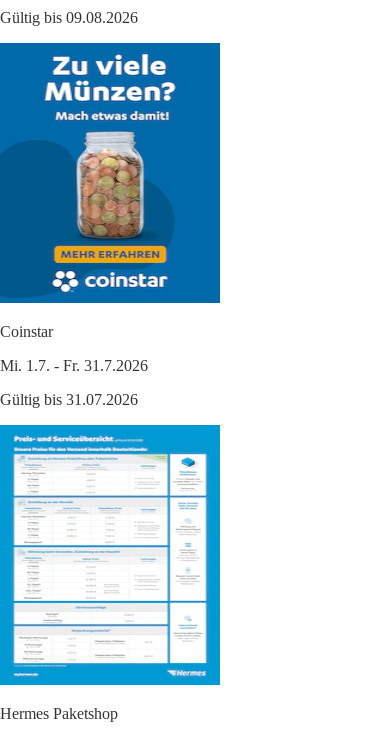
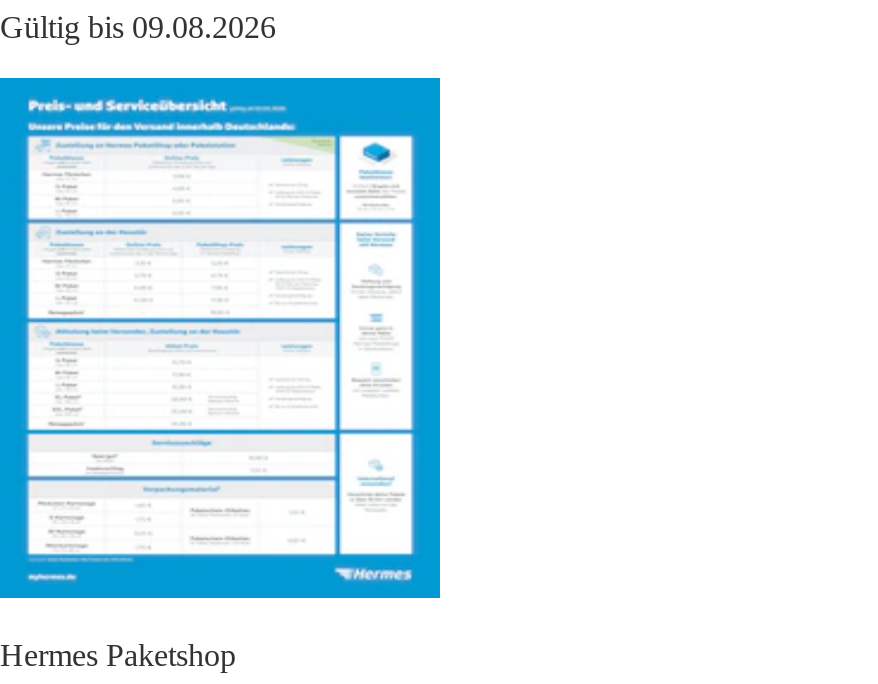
- [image]
- Coinstar
- Mi. 1.7. - Fr. 31.7.2026
- Gültig bis 31.07.2026
